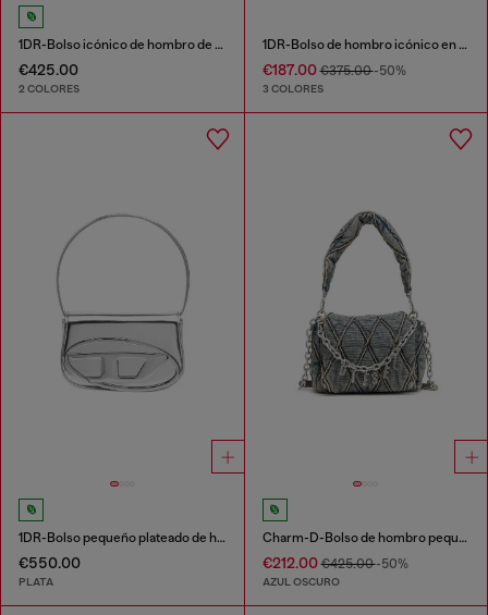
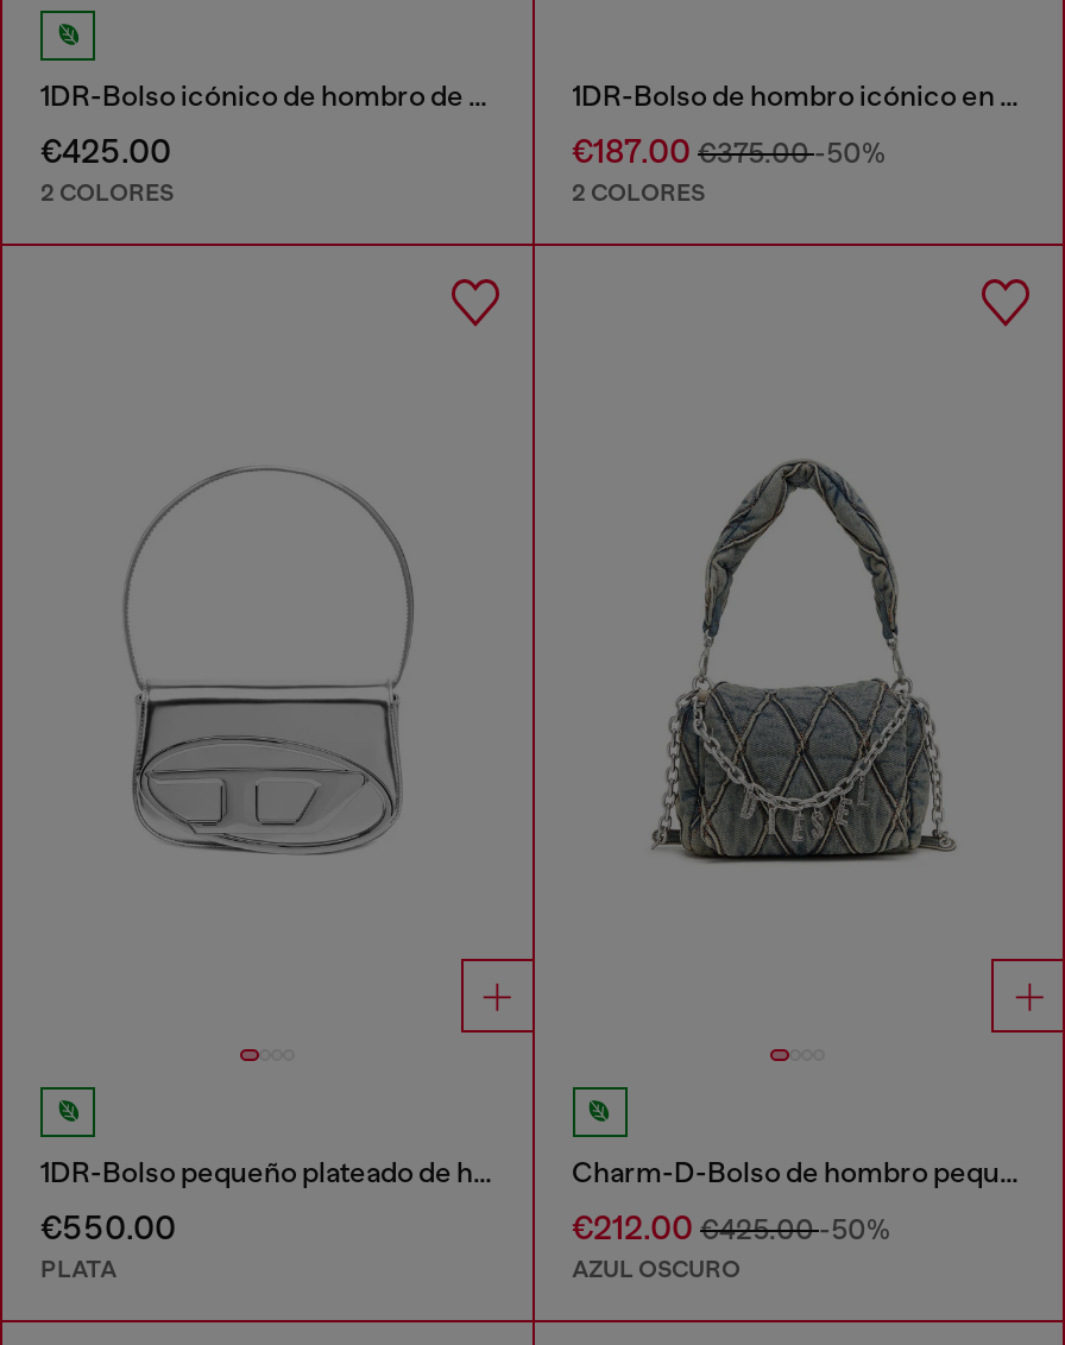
- 3 COLORES
+ 2 COLORES
